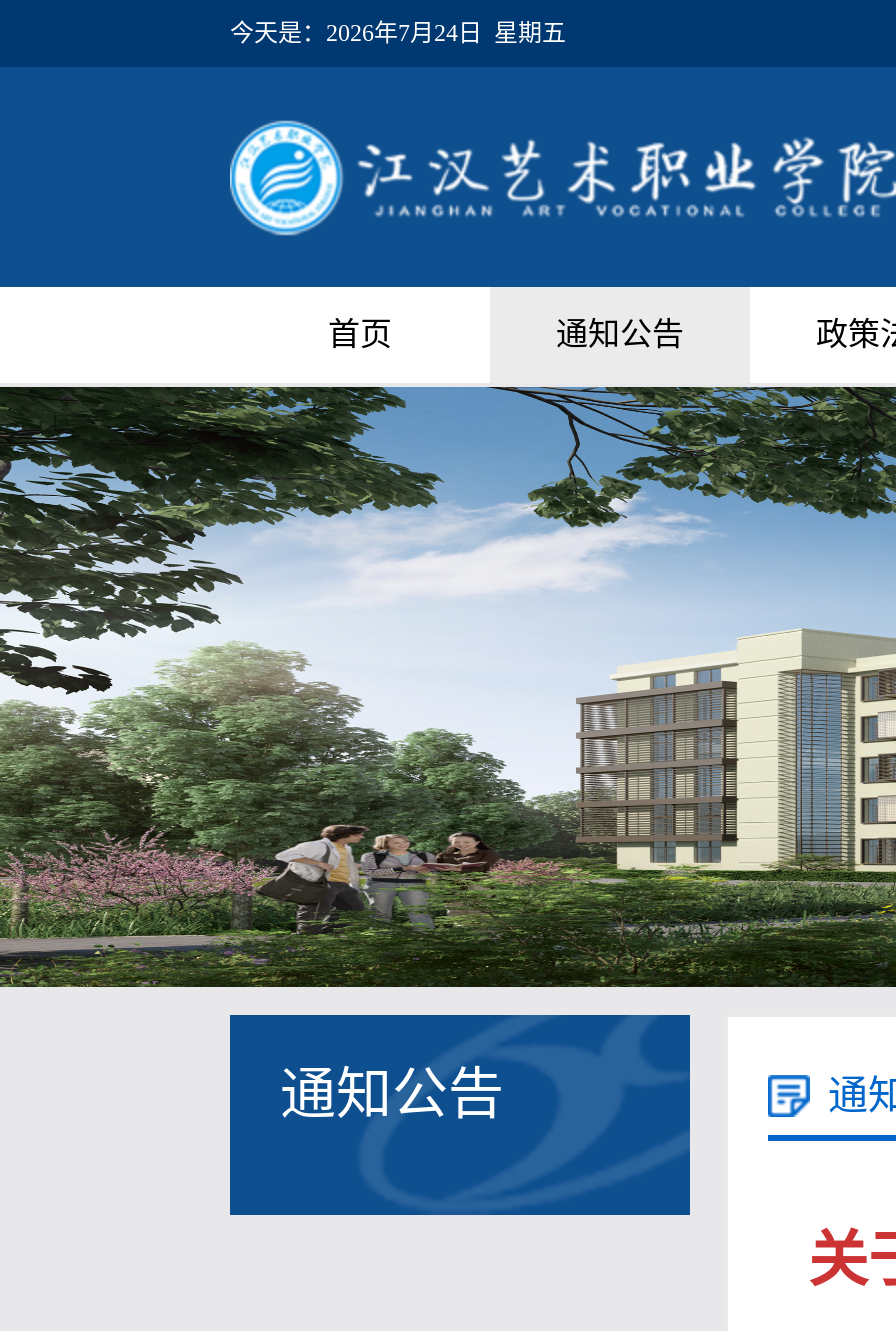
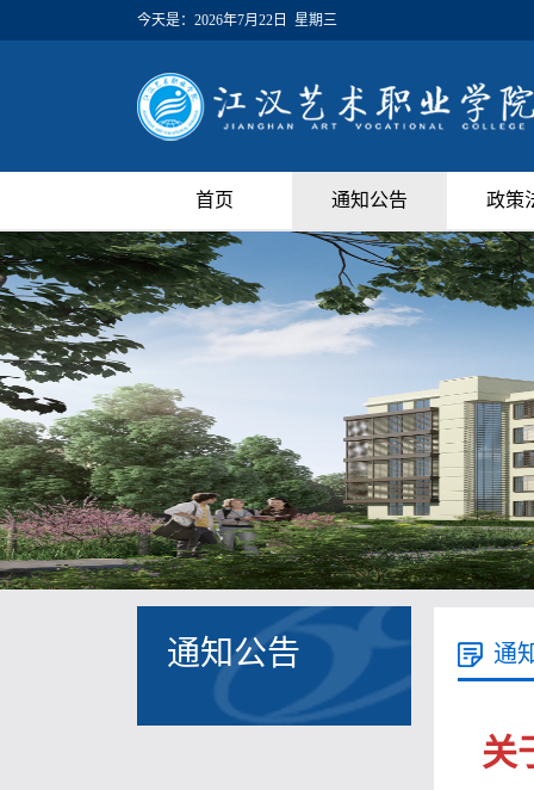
- 今天是：2026年7月24日 星期五
+ 今天是：2026年7月22日 星期三
